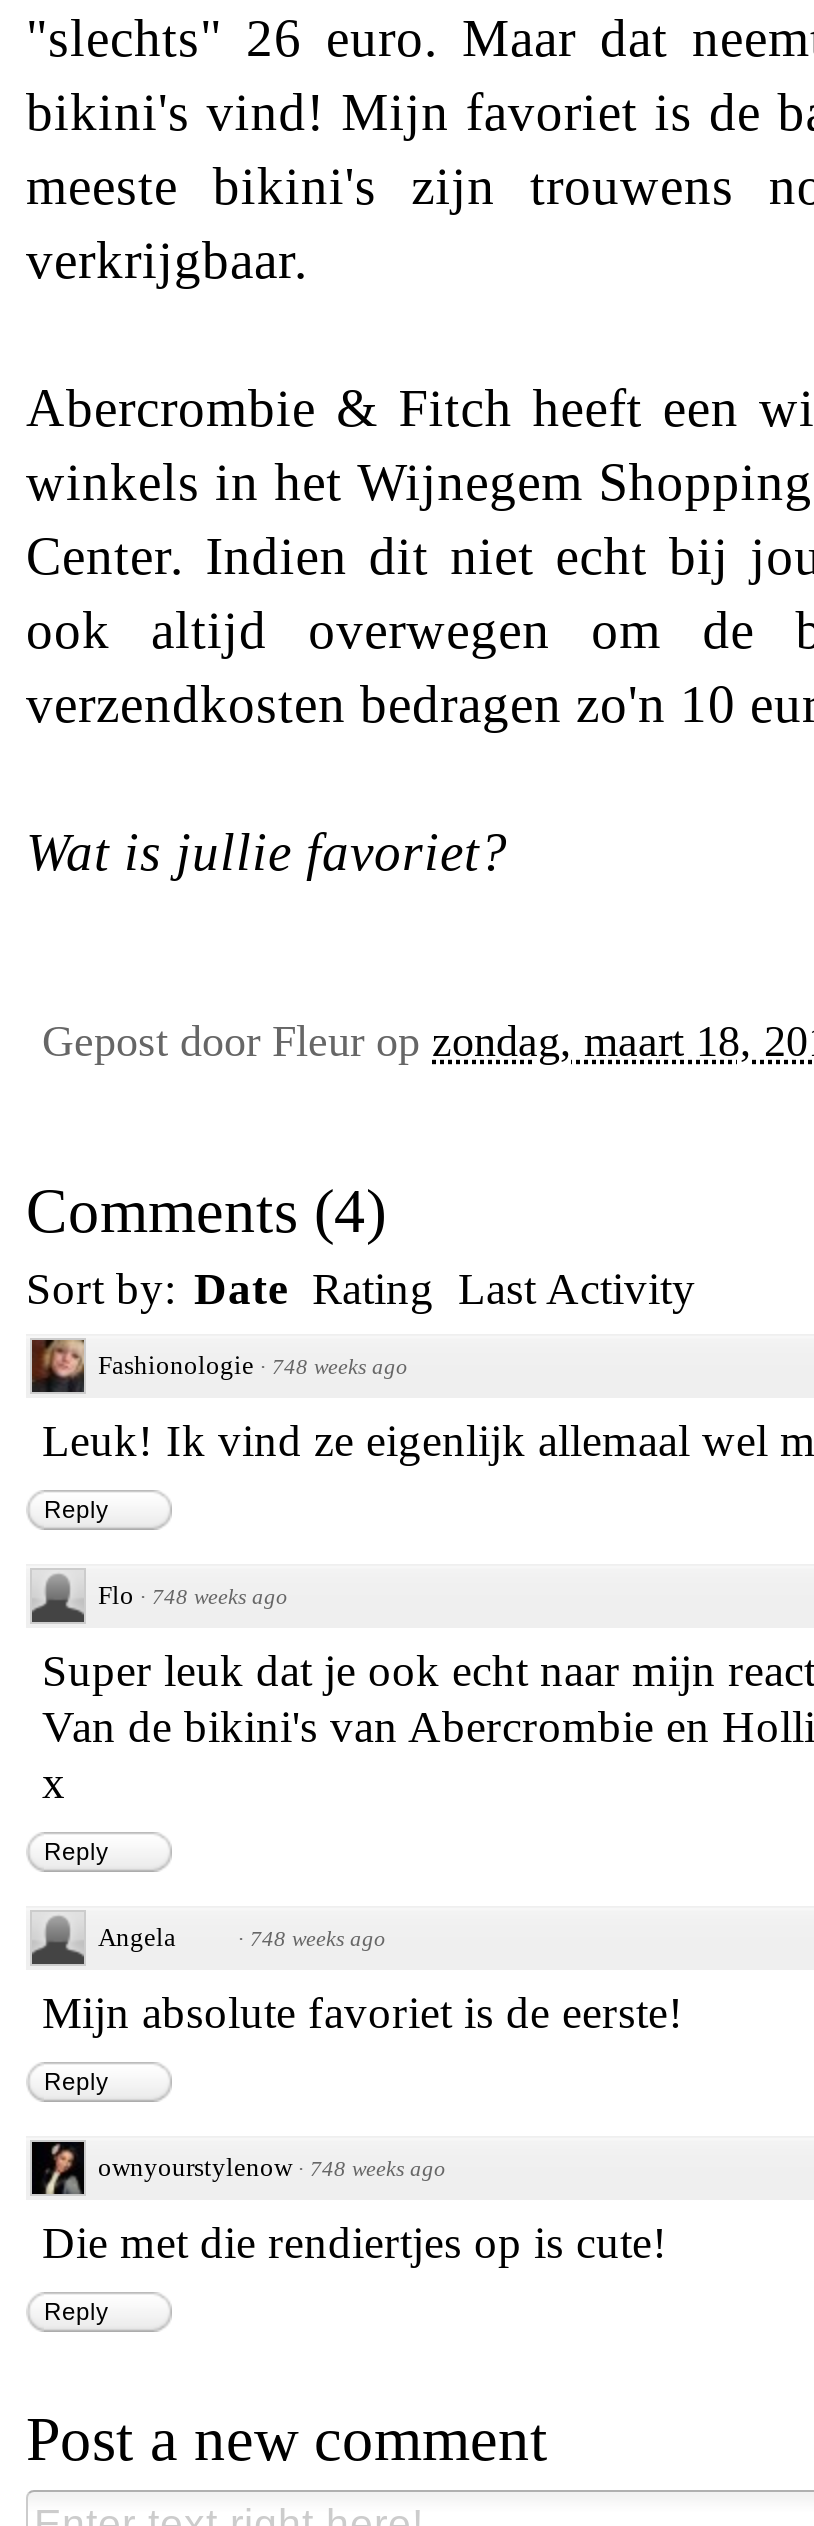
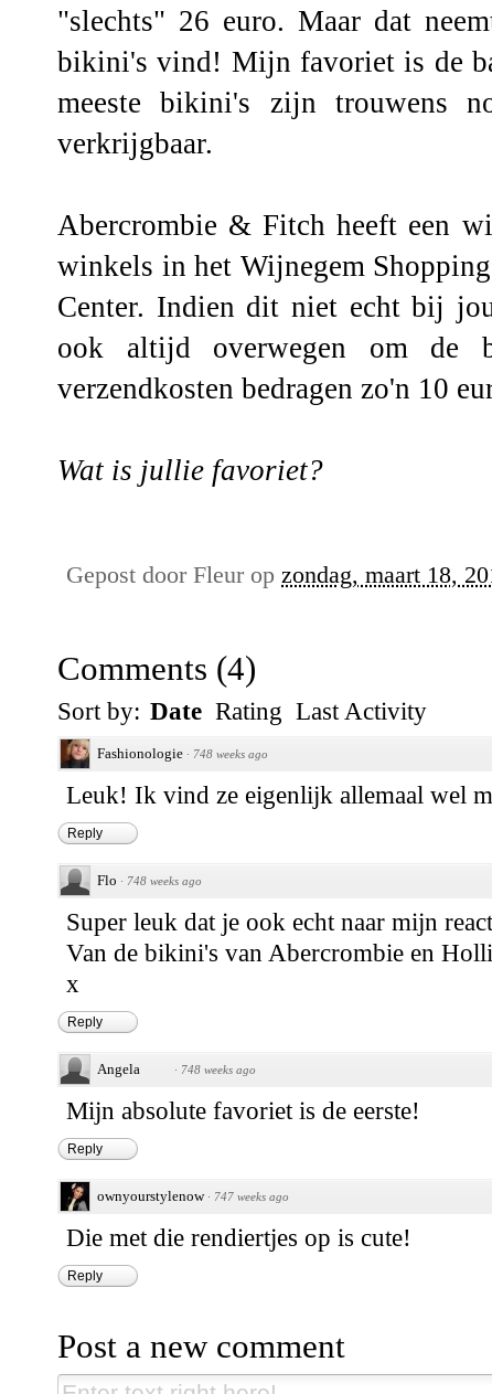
- ownyourstylenow · 748 weeks ago
+ ownyourstylenow · 747 weeks ago
